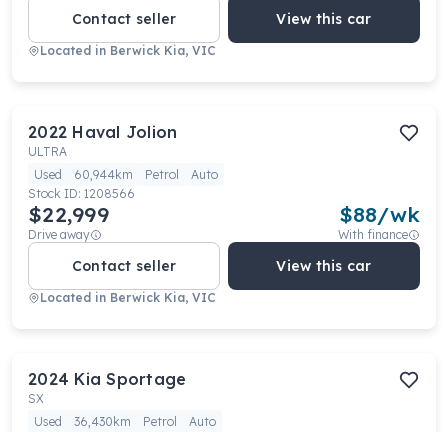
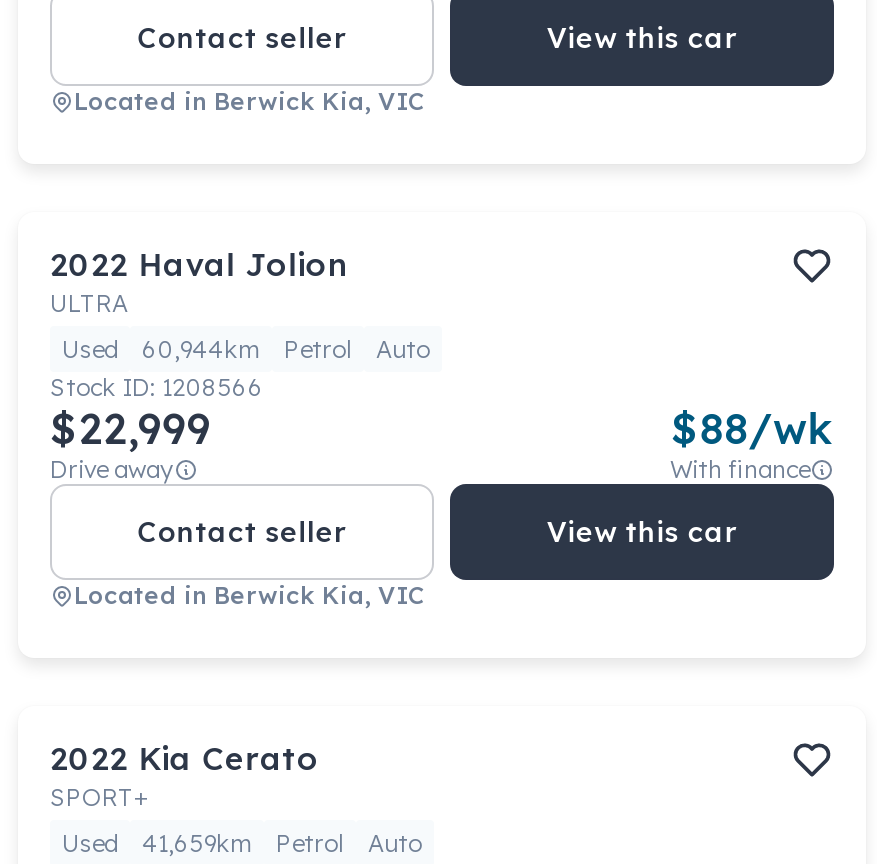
- 2024 Kia Sportage
- SX
+ 2022 Kia Cerato
+ SPORT+

- Used 36,430km Petrol Auto
+ Used 41,659km Petrol Auto
